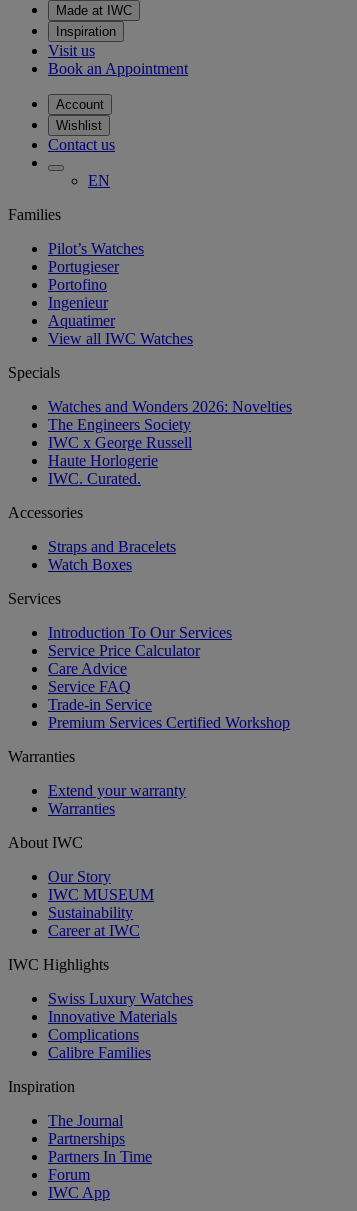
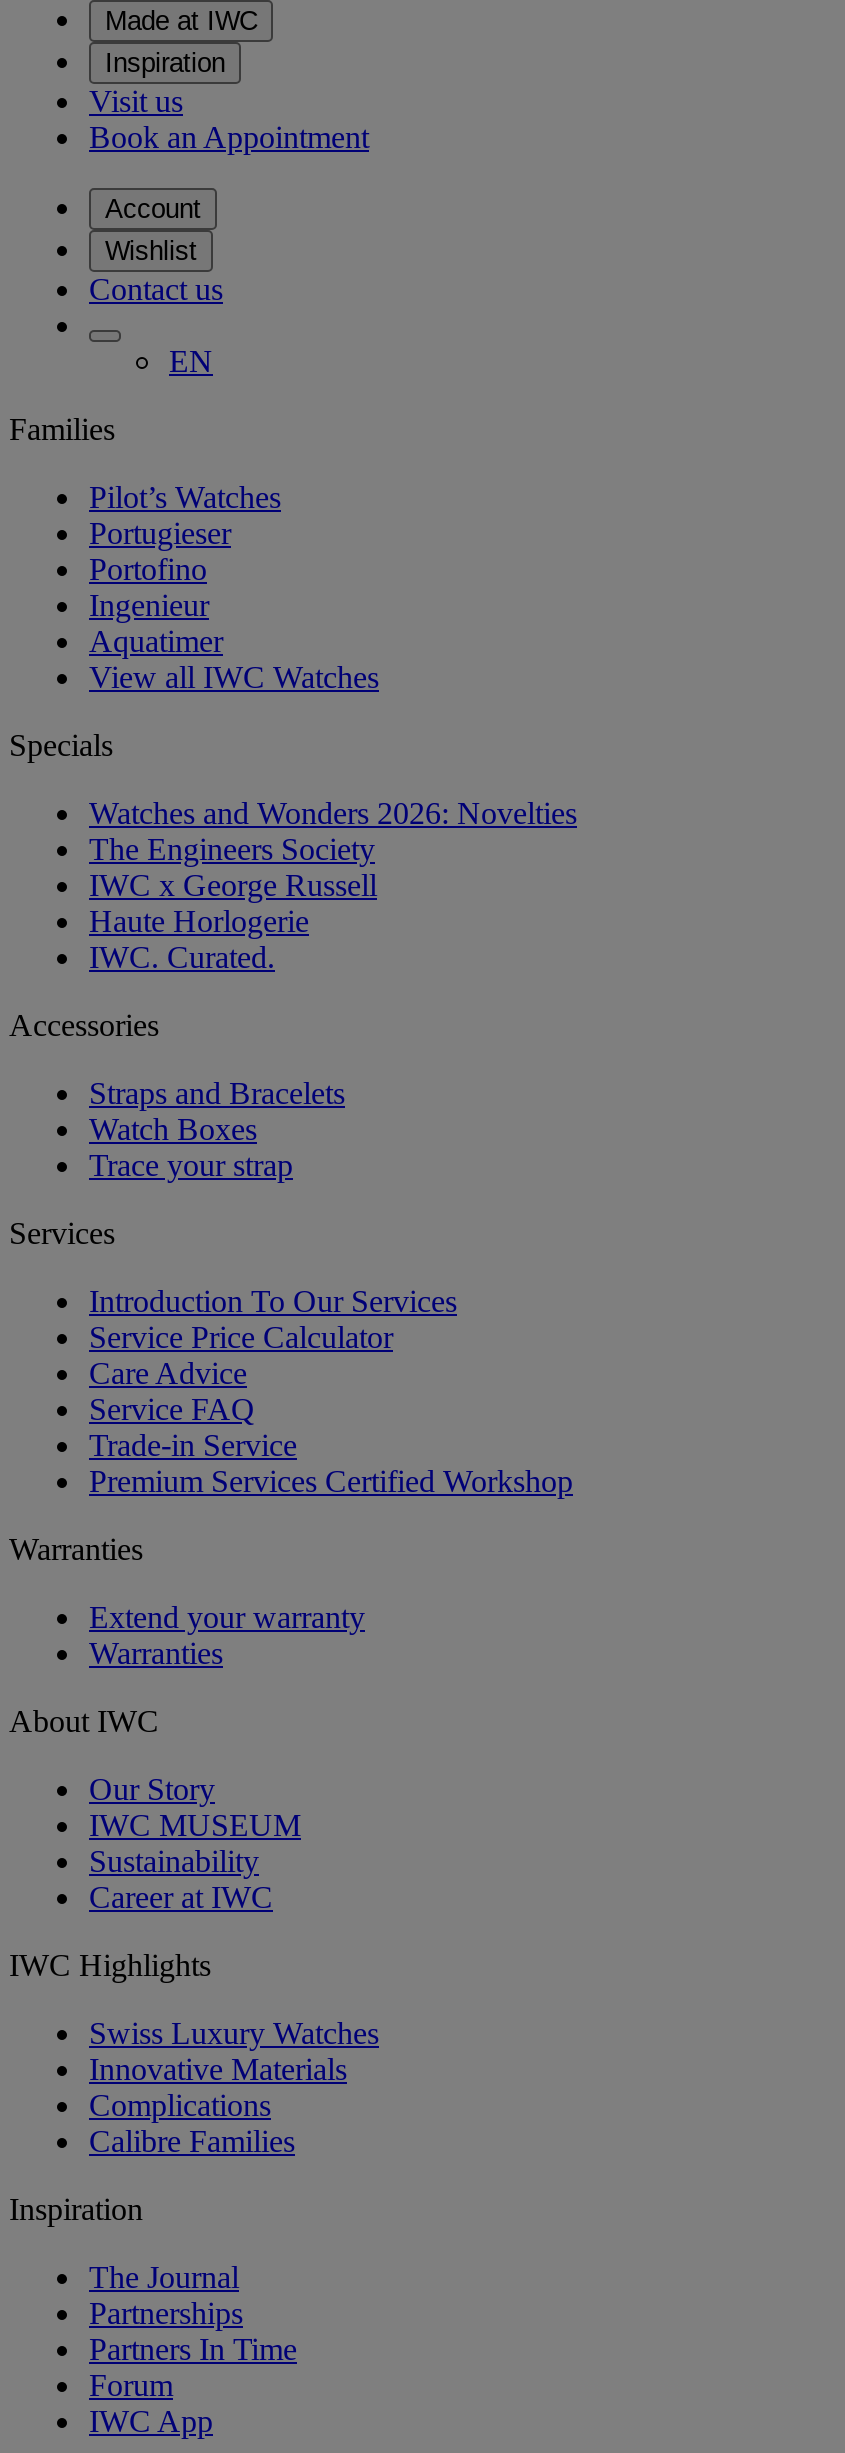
+ Trace your strap
